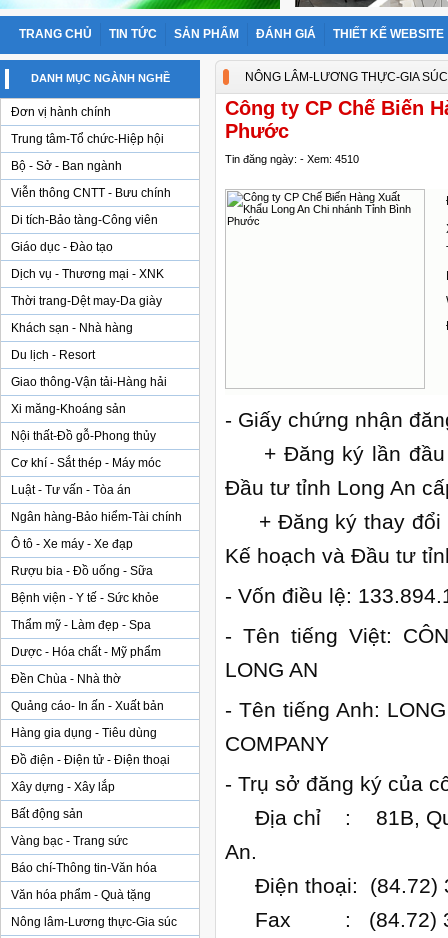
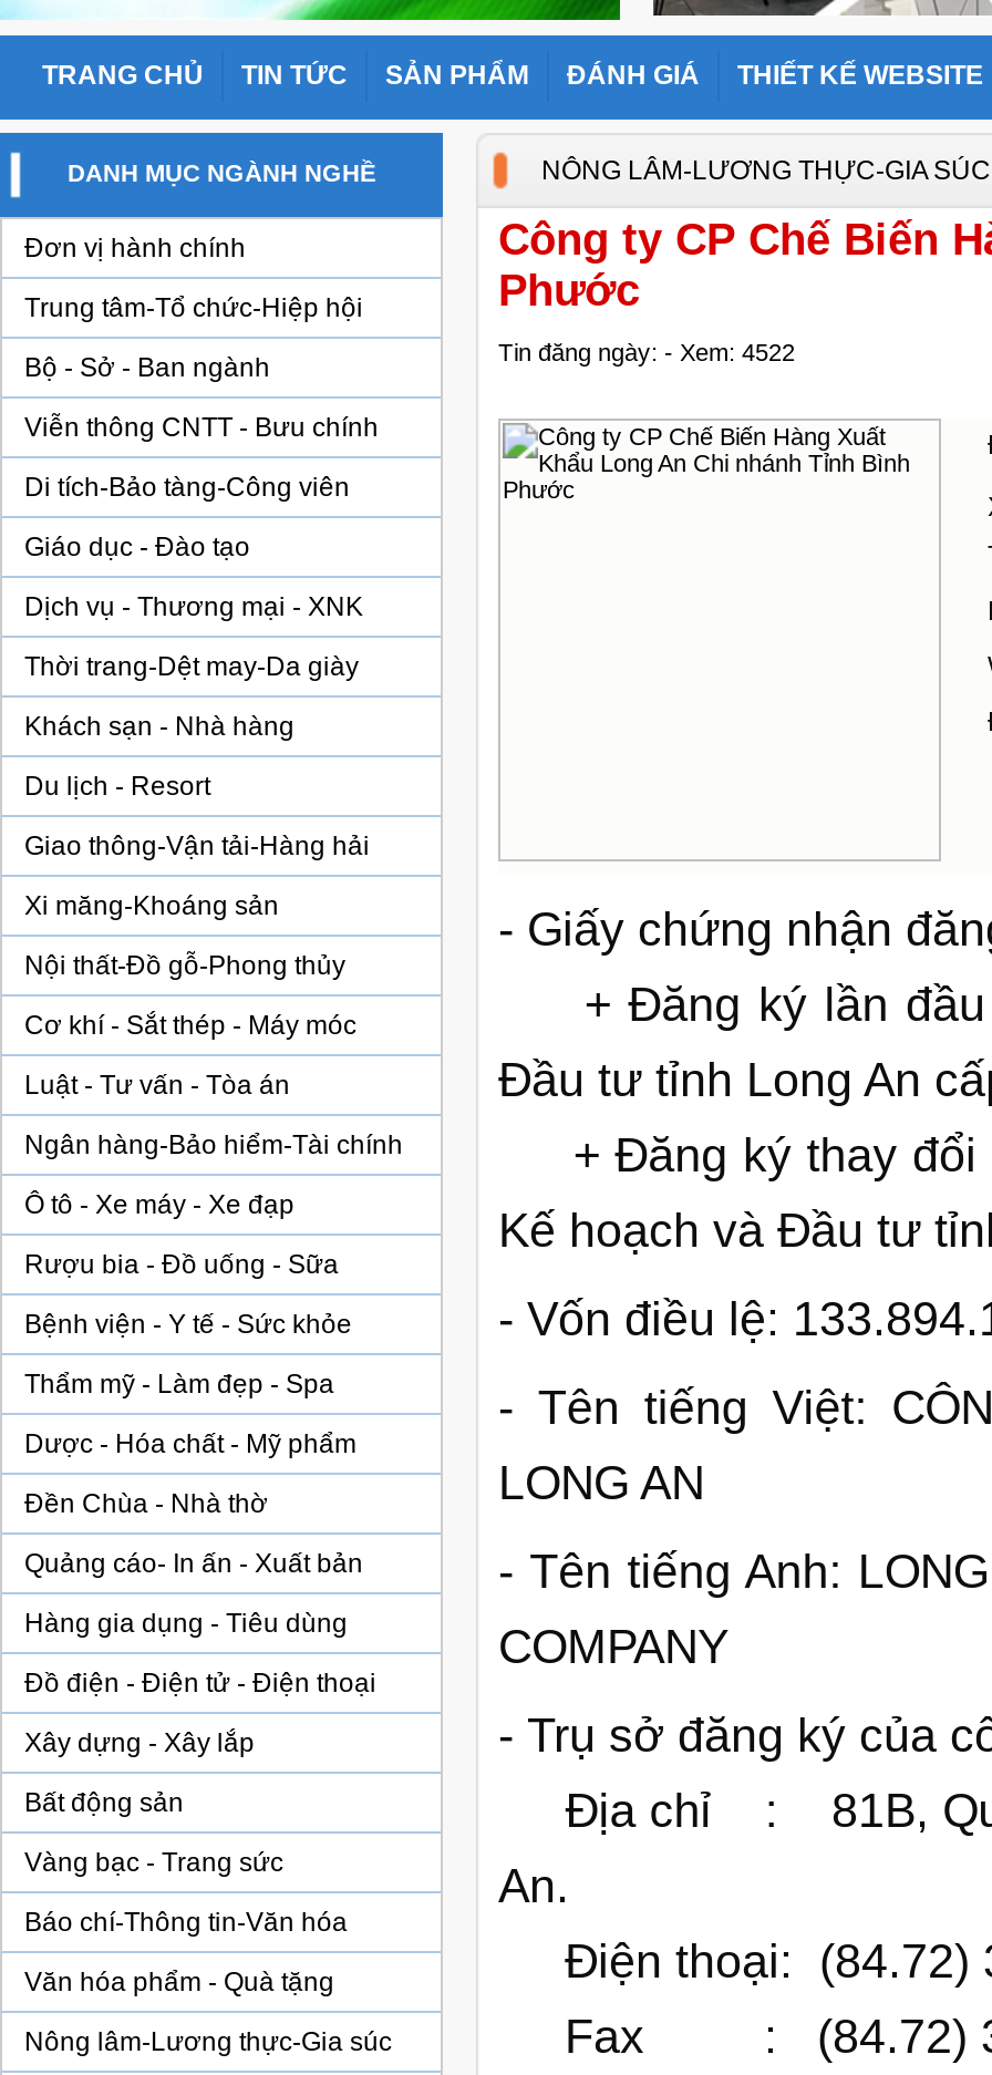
- Tin đăng ngày: - Xem: 4510
+ Tin đăng ngày: - Xem: 4522
